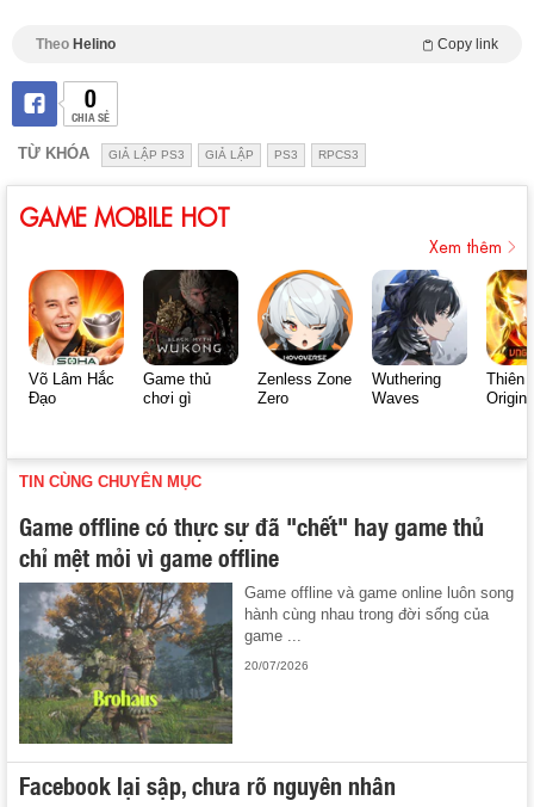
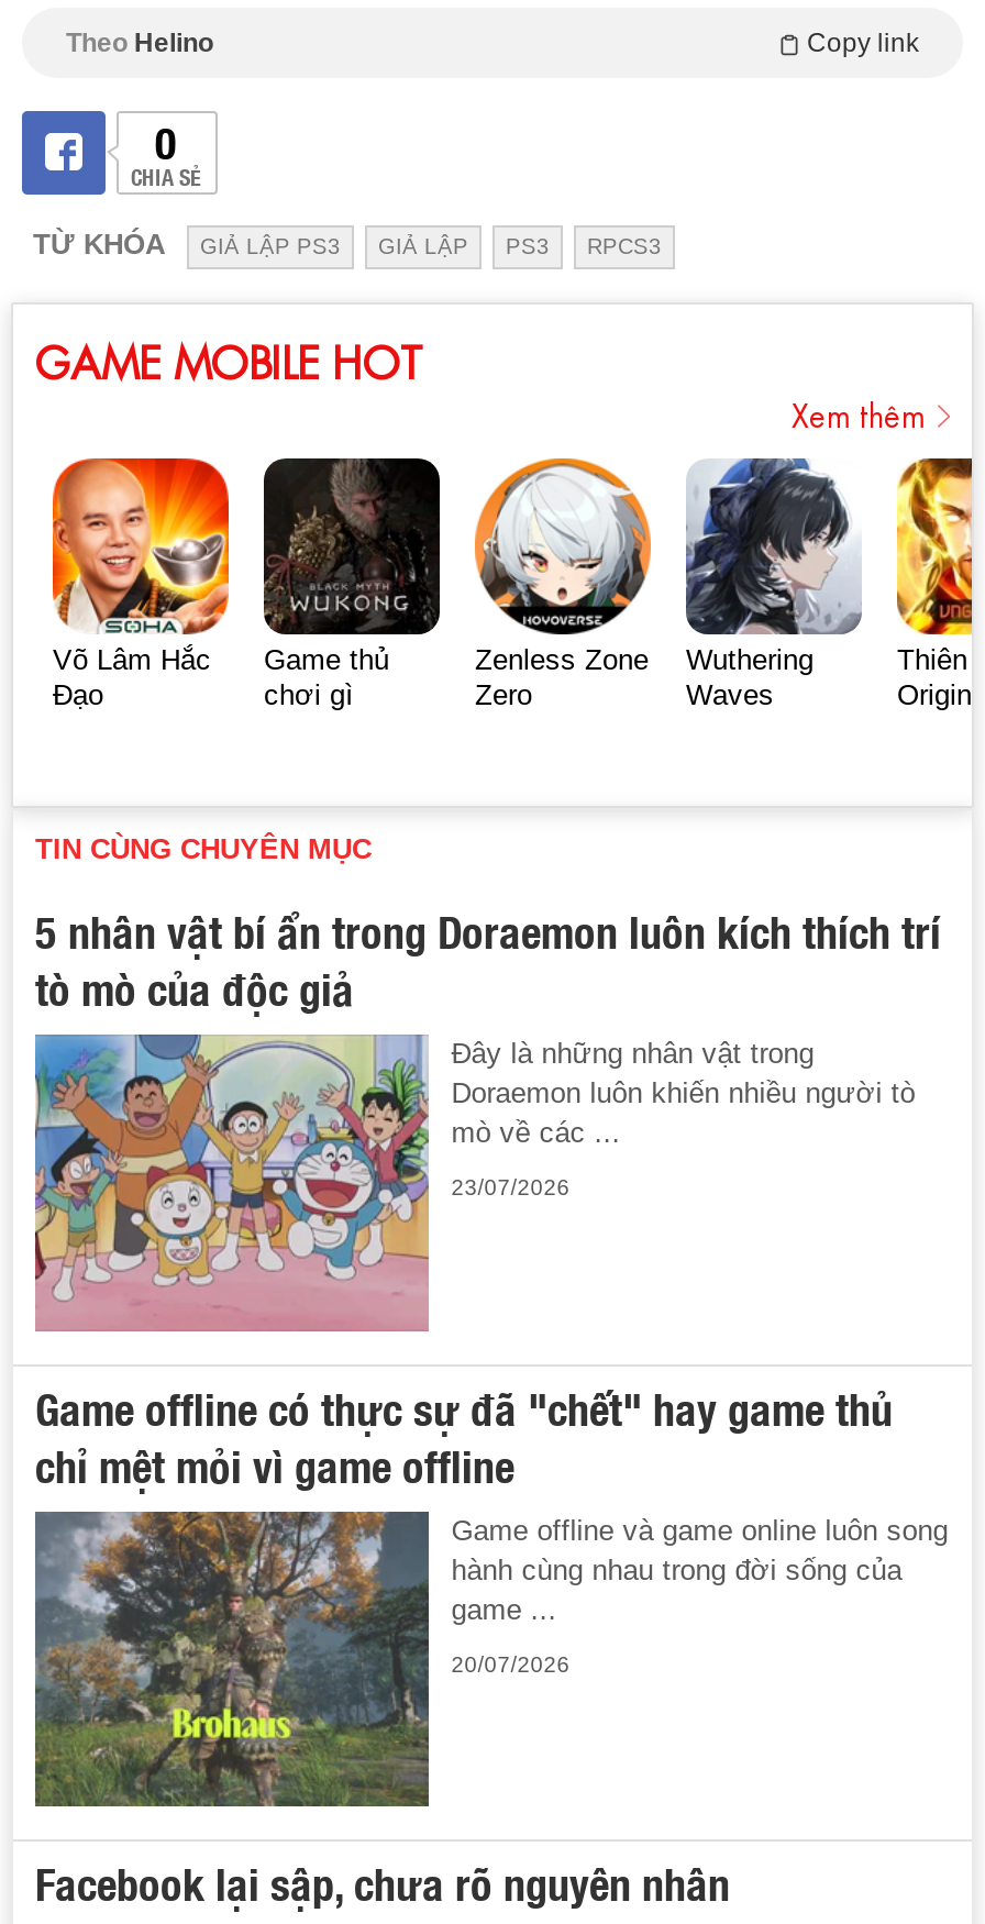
+ [image]
+ 5 nhân vật bí ẩn trong Doraemon luôn kích thích trí
+ tò mò của độc giả
+ Đây là những nhân vật trong
+ Doraemon luôn khiến nhiều người tò
+ mò về các ...
+ 23/07/2026
